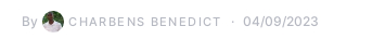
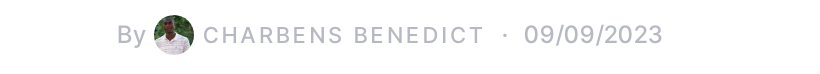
- CHARBENS BENEDICT 04/09/2023
+ CHARBENS BENEDICT 09/09/2023
